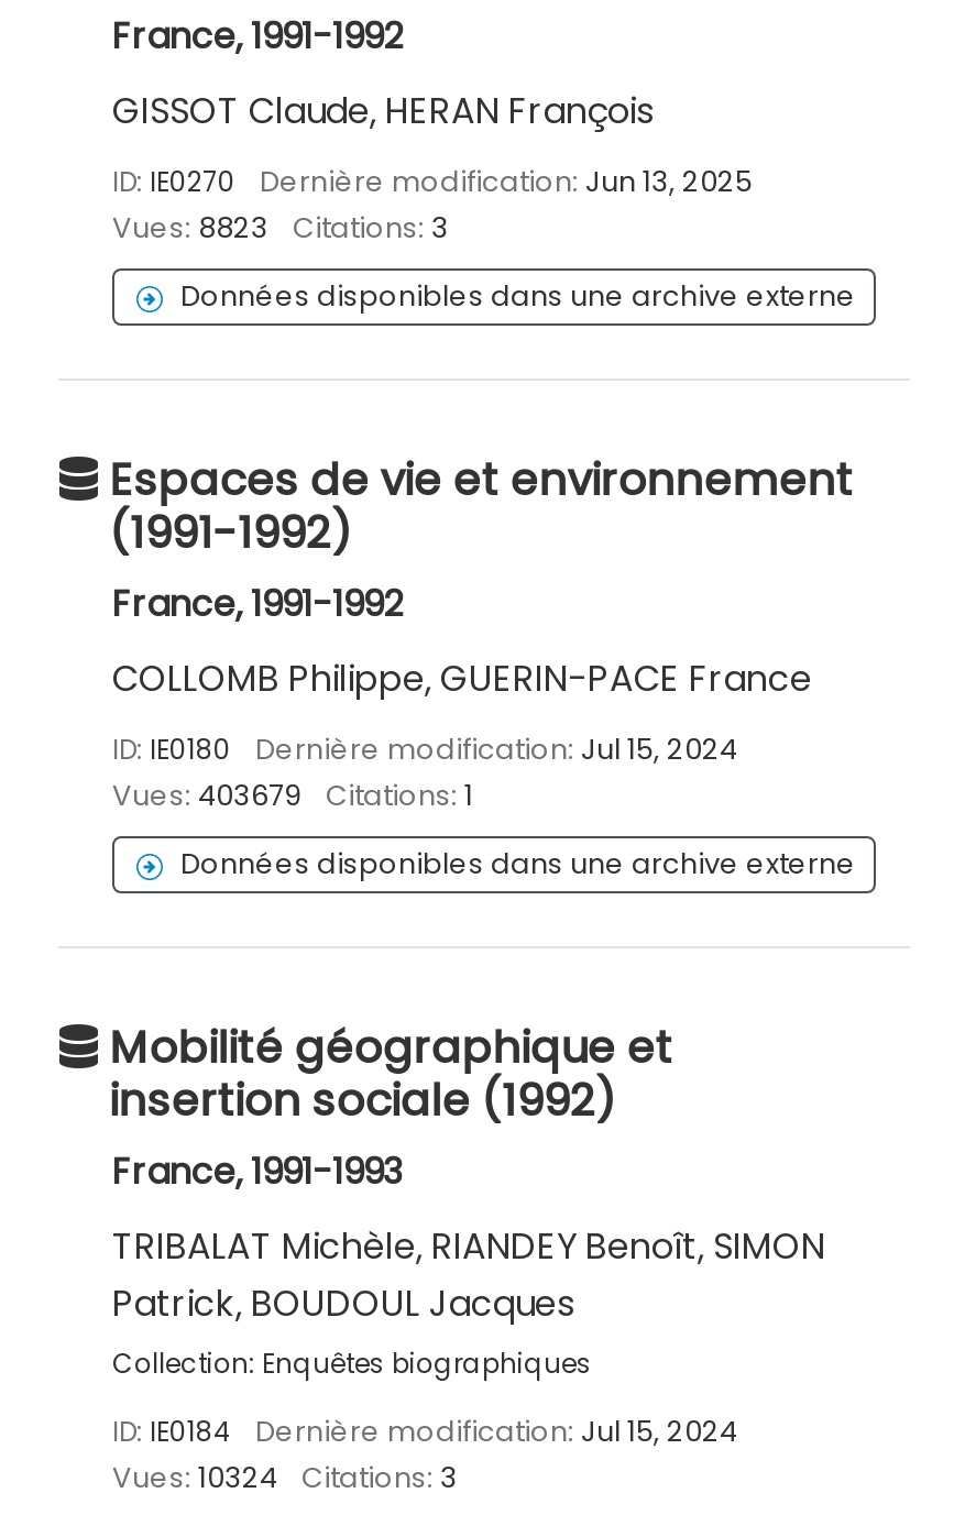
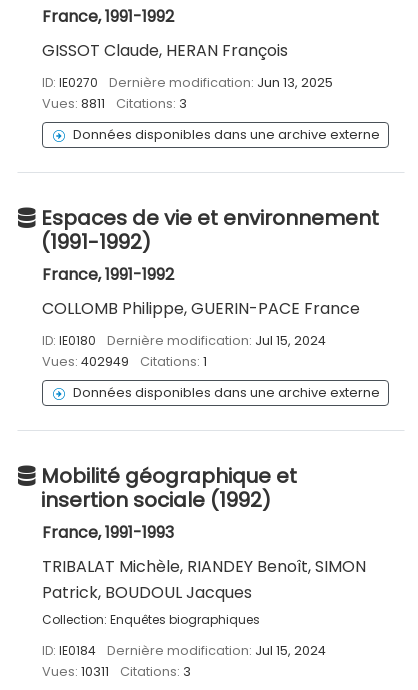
- Vues: 8823 Citations: 3
+ Vues: 8811 Citations: 3

- Vues: 403679 Citations: 1
+ Vues: 402949 Citations: 1

- Vues: 10324 Citations: 3
+ Vues: 10311 Citations: 3
